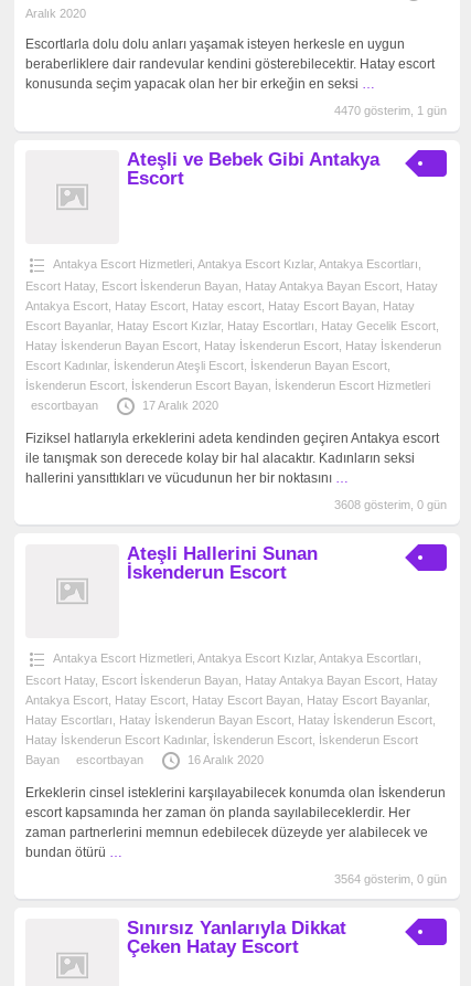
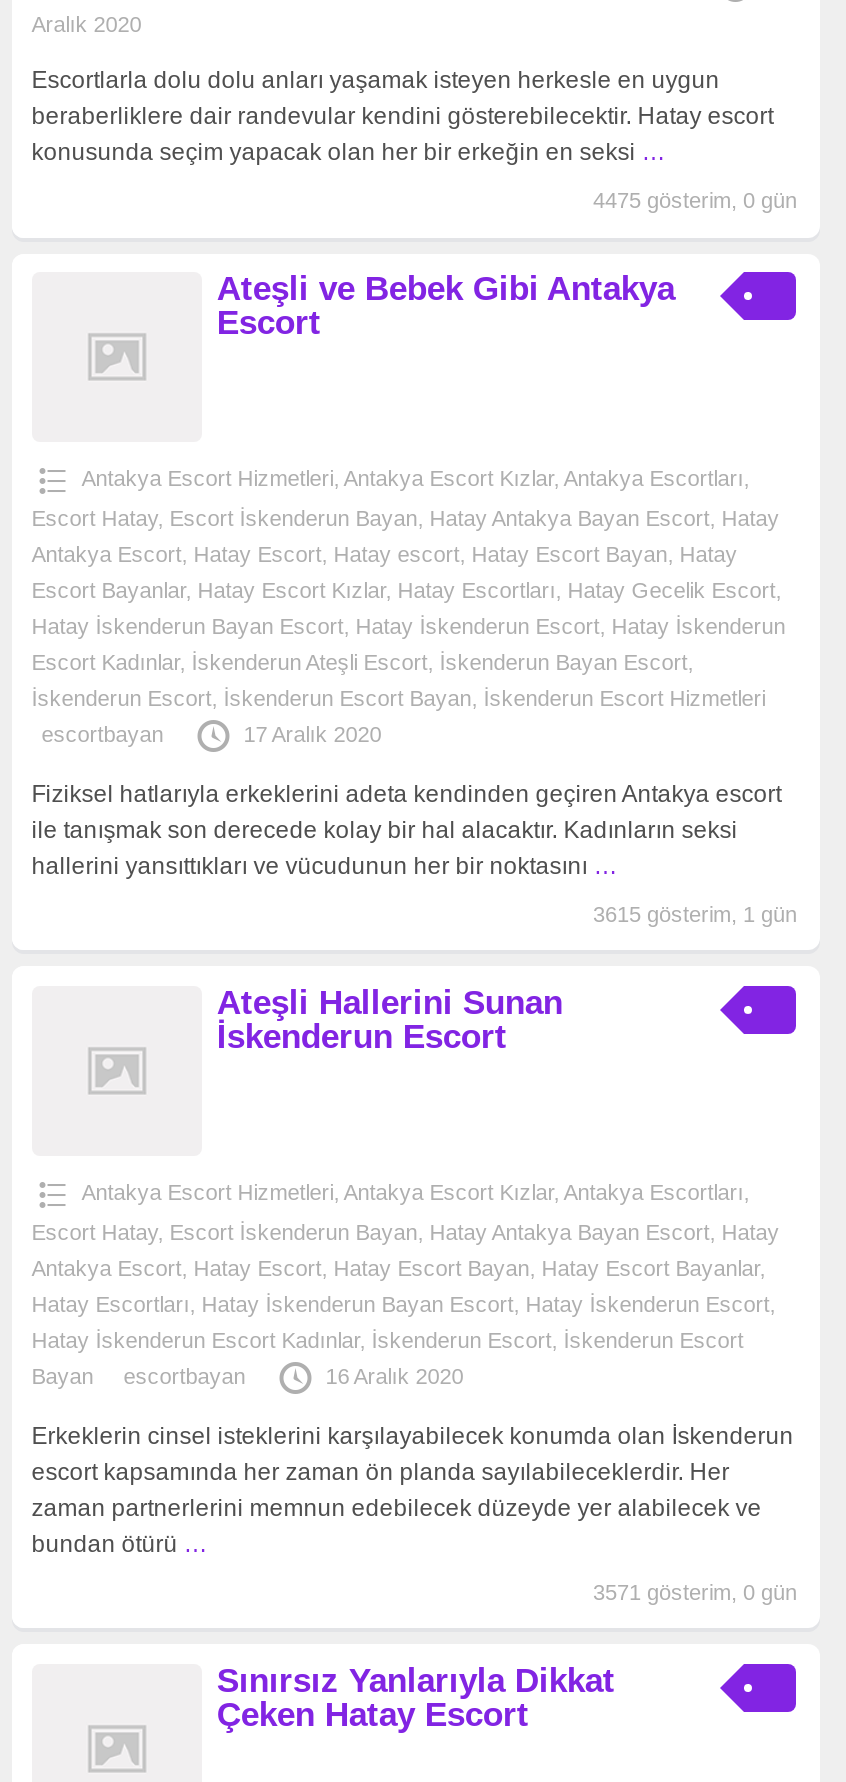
- 4470 gösterim, 1 gün
+ 4475 gösterim, 0 gün

- 3608 gösterim, 0 gün
+ 3615 gösterim, 1 gün

- 3564 gösterim, 0 gün
+ 3571 gösterim, 0 gün
